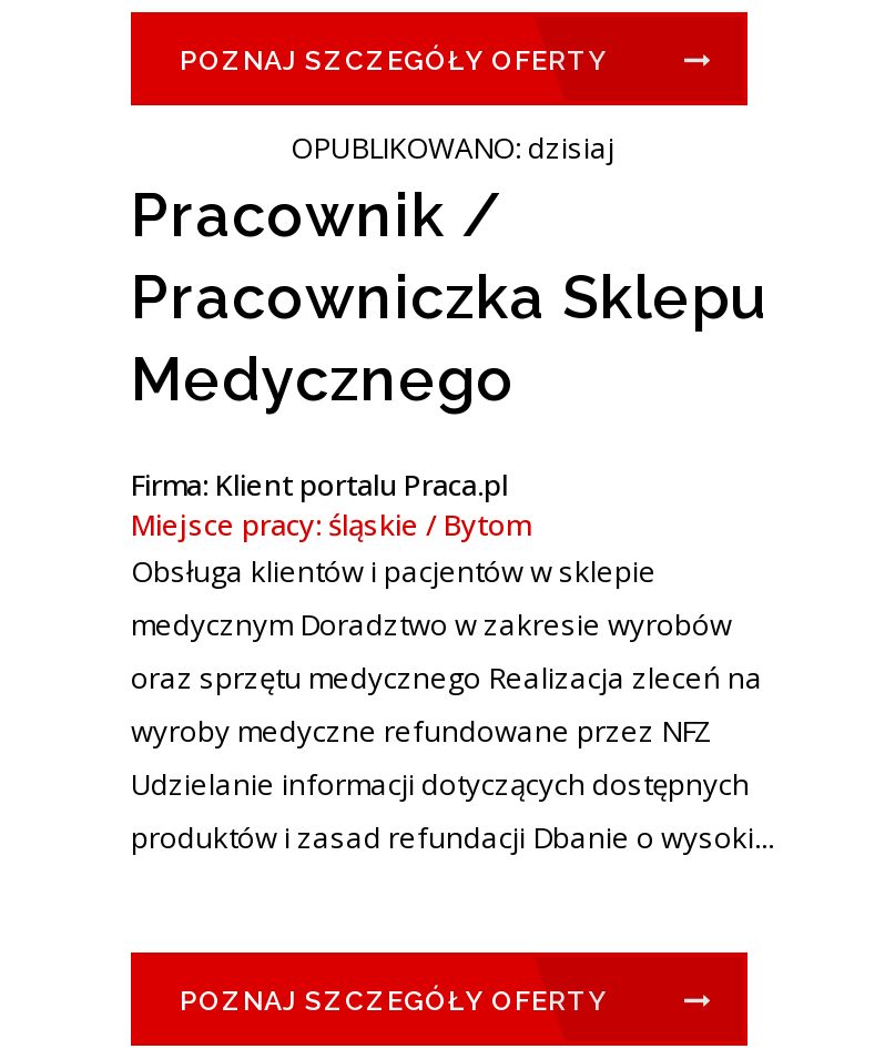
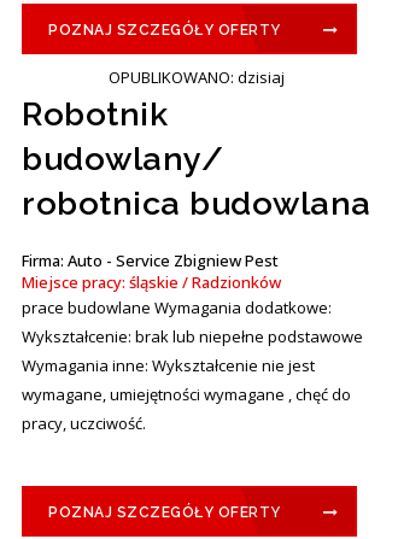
- Pracownik /
- Pracowniczka Sklepu
- Medycznego
+ Robotnik
+ budowlany/
+ robotnica budowlana

- Firma: Klient portalu Praca.pl
- Miejsce pracy: śląskie / Bytom
- Obsługa klientów i pacjentów w sklepie
- medycznym Doradztwo w zakresie wyrobów
- oraz sprzętu medycznego Realizacja zleceń na
- wyroby medyczne refundowane przez NFZ
- Udzielanie informacji dotyczących dostępnych
- produktów i zasad refundacji Dbanie o wysoki...
+ Firma: Auto - Service Zbigniew Pest
+ Miejsce pracy: śląskie / Radzionków
+ prace budowlane Wymagania dodatkowe:
+ Wykształcenie: brak lub niepełne podstawowe
+ Wymagania inne: Wykształcenie nie jest
+ wymagane, umiejętności wymagane , chęć do
+ pracy, uczciwość.
